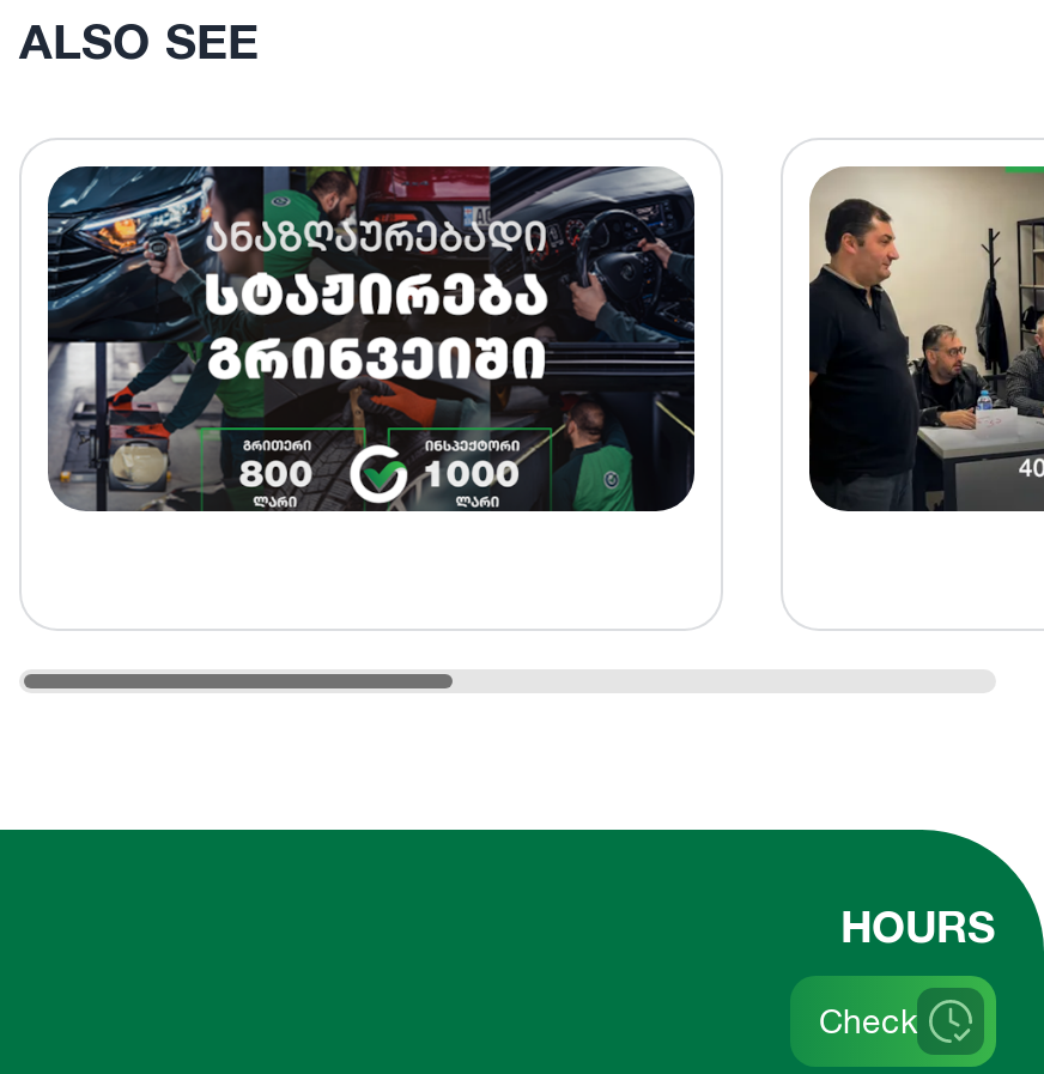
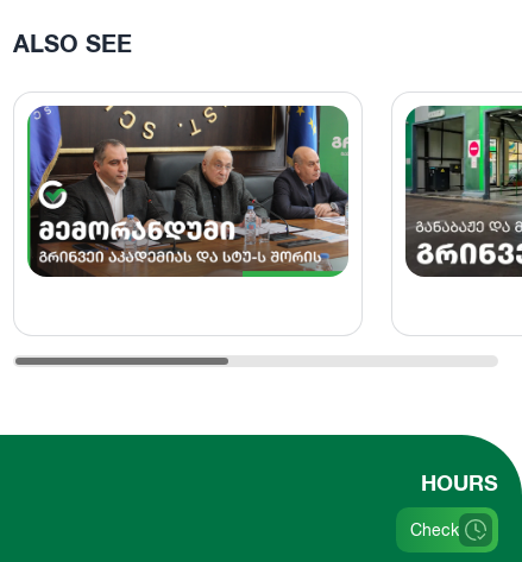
- [image]
+ [image]

- [image]
+ [image]
